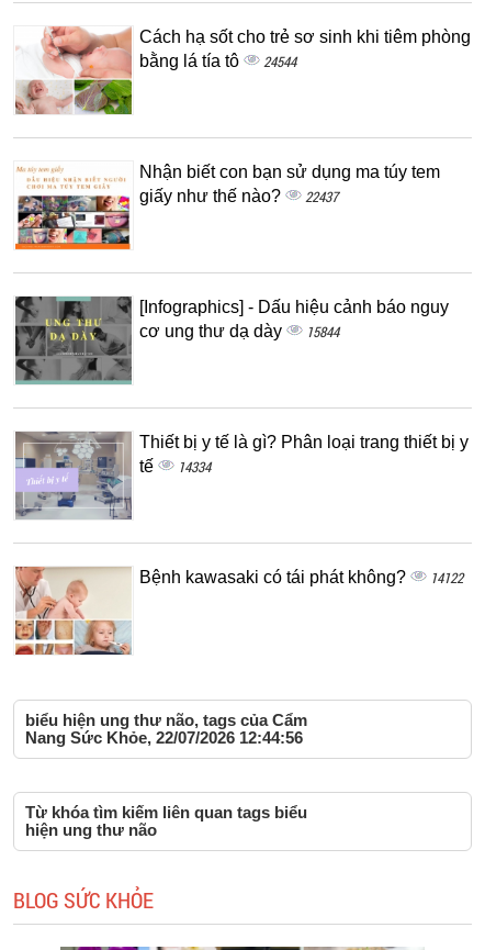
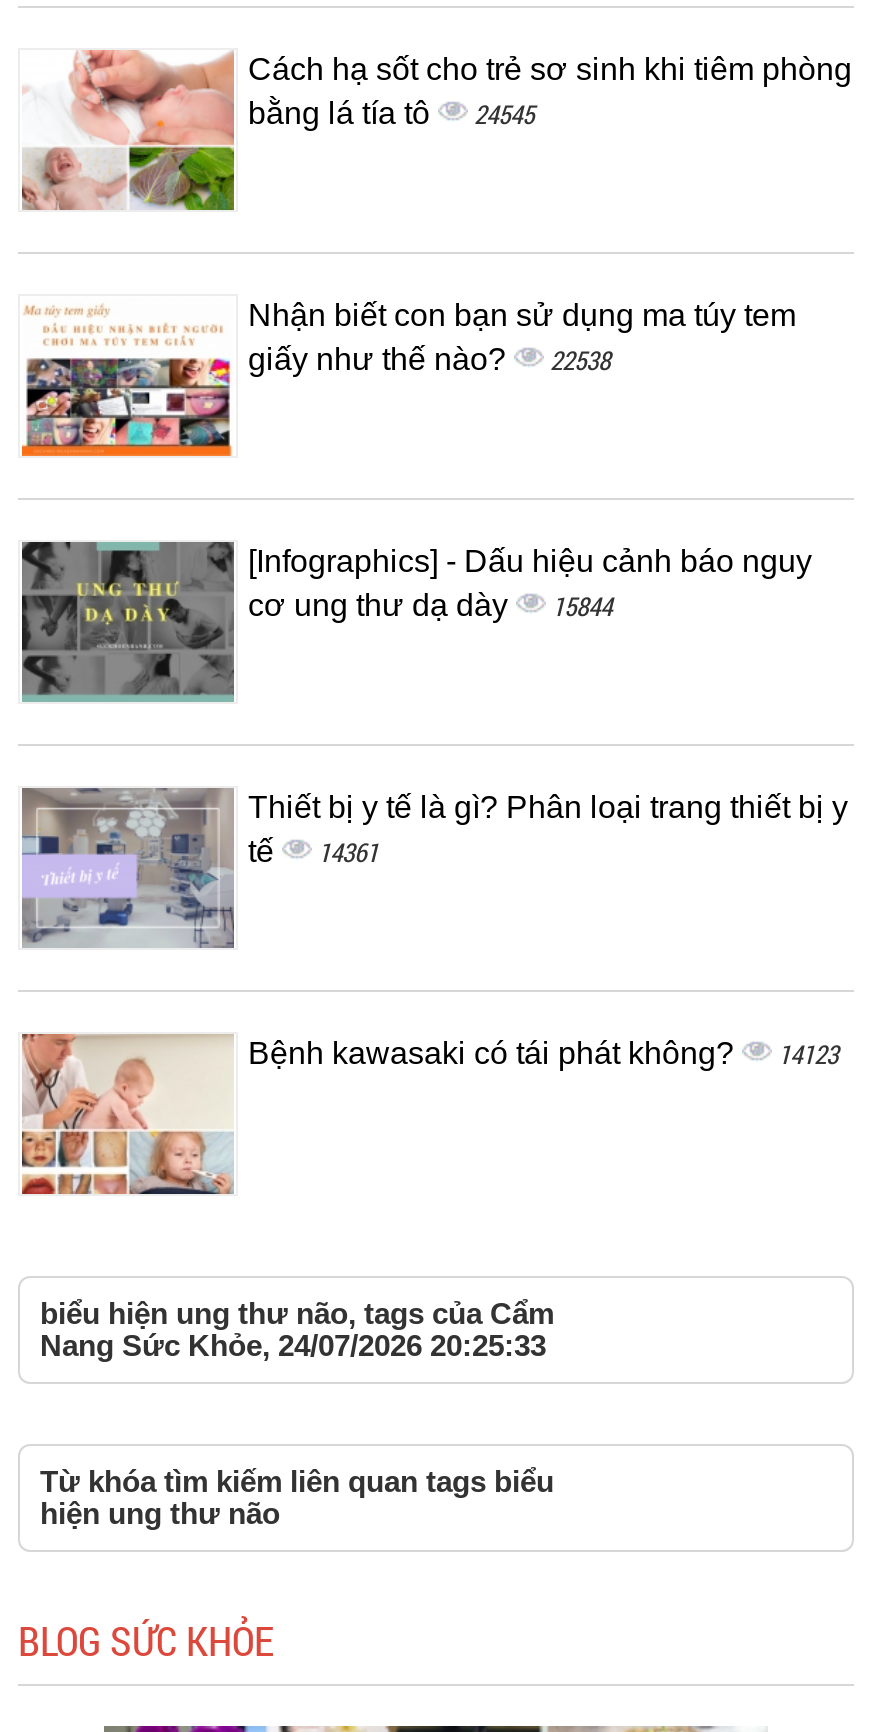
- bằng lá tía tô 24544
+ bằng lá tía tô 24545

- giấy như thế nào? 22437
+ giấy như thế nào? 22538

- tế 14334
+ tế 14361

- Bệnh kawasaki có tái phát không? 14122
+ Bệnh kawasaki có tái phát không? 14123

- Nang Sức Khỏe, 22/07/2026 12:44:56
+ Nang Sức Khỏe, 24/07/2026 20:25:33
